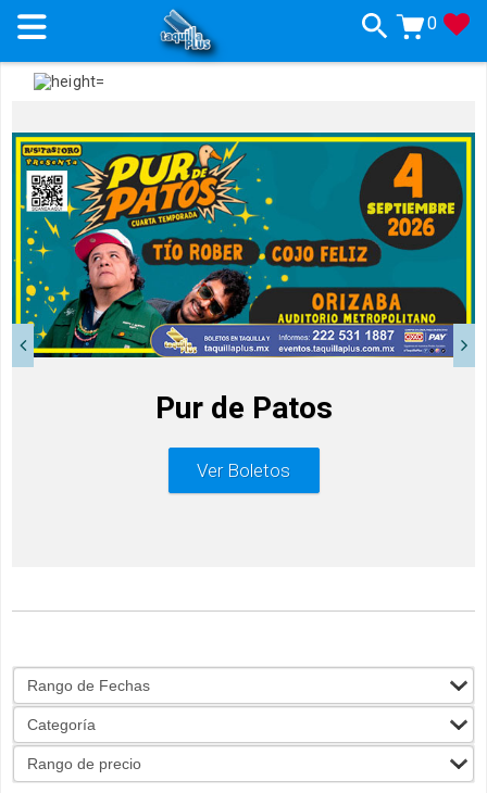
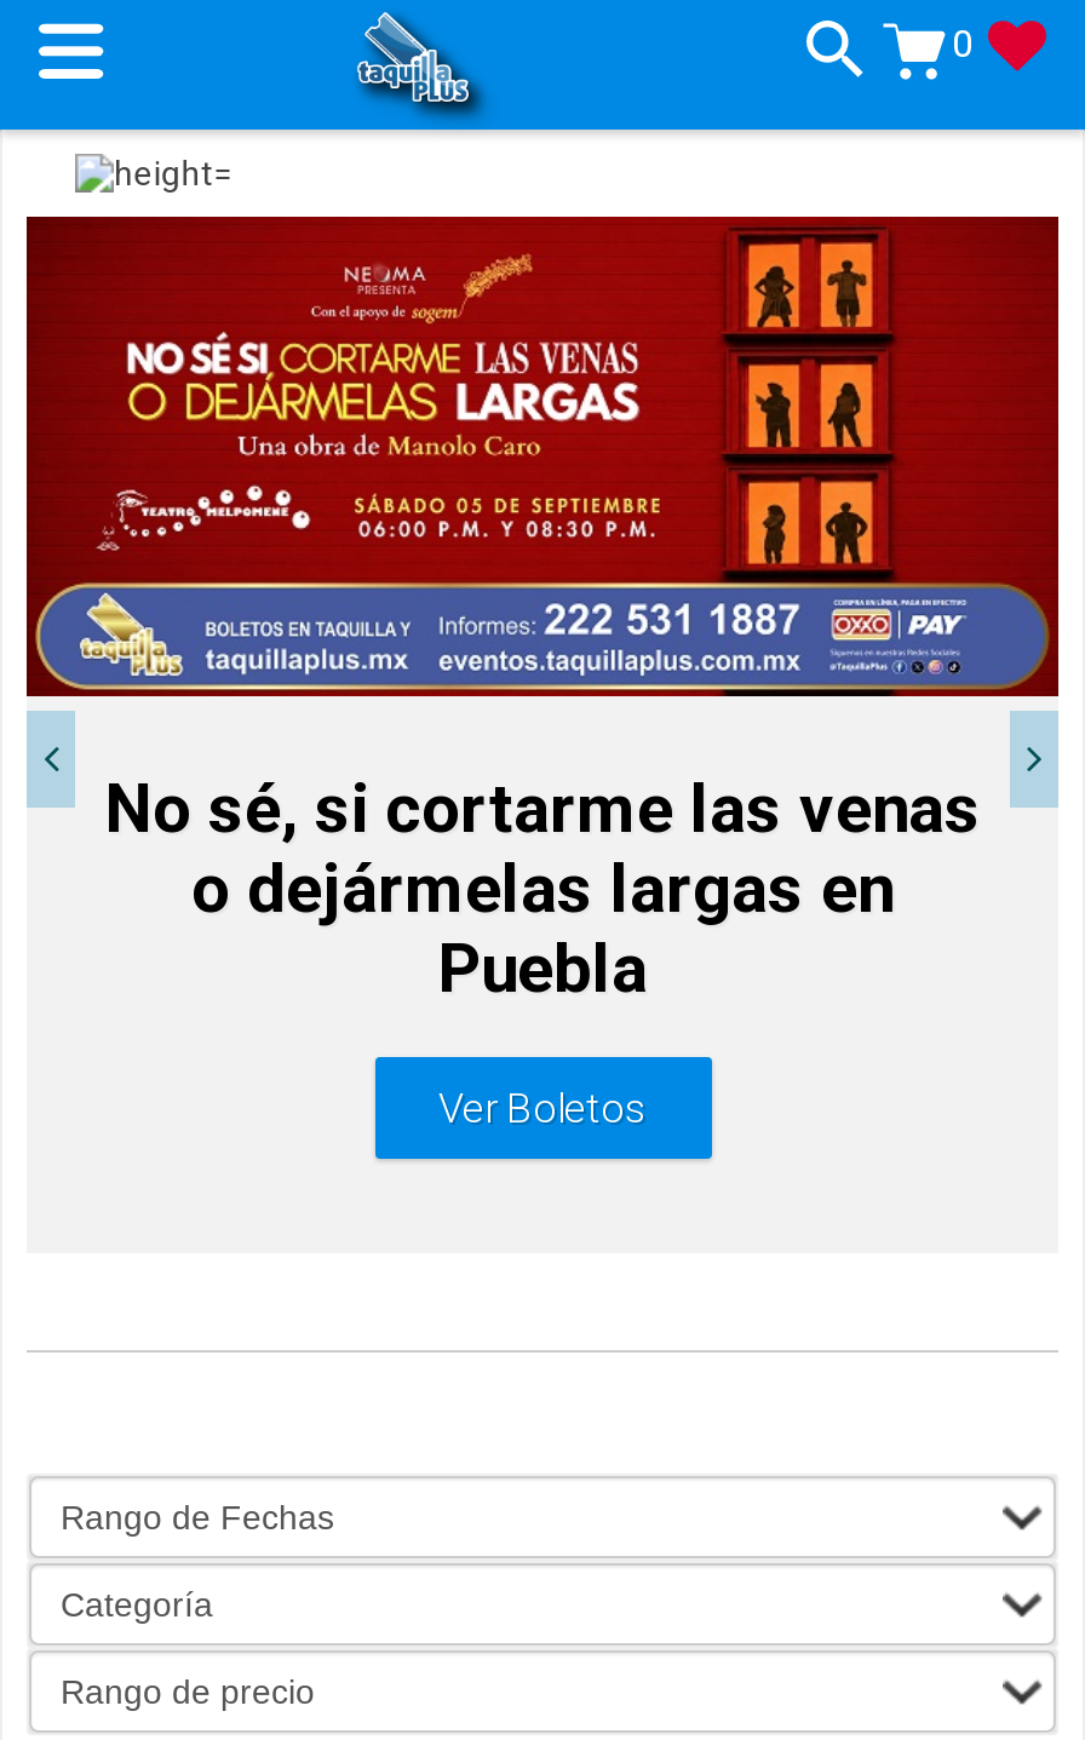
- [image]
+ [image]

- Pur de Patos
+ No sé, si cortarme las venas
+ o dejármelas largas en
+ Puebla

moved down: Ver Boletos
